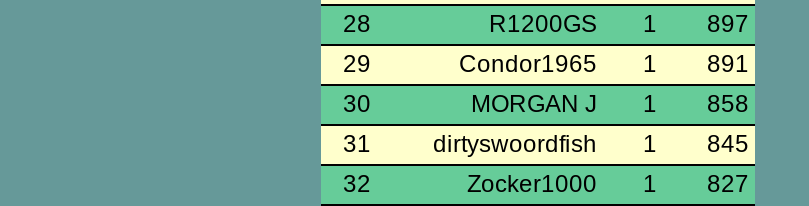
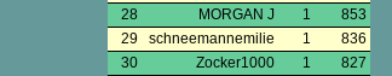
- R1200GS
- 1
- 897
- 29
- Condor1965
- 1
- 891
- 30

- 858
- 31
- dirtyswoordfish
+ 853
+ 29 schneemannemilie

- 845
+ 836

- 32
+ 30
